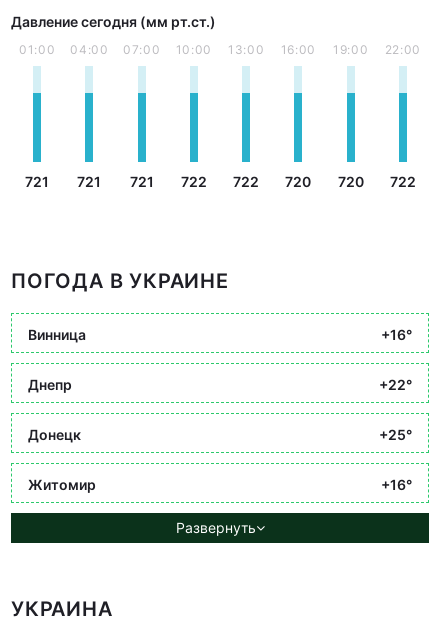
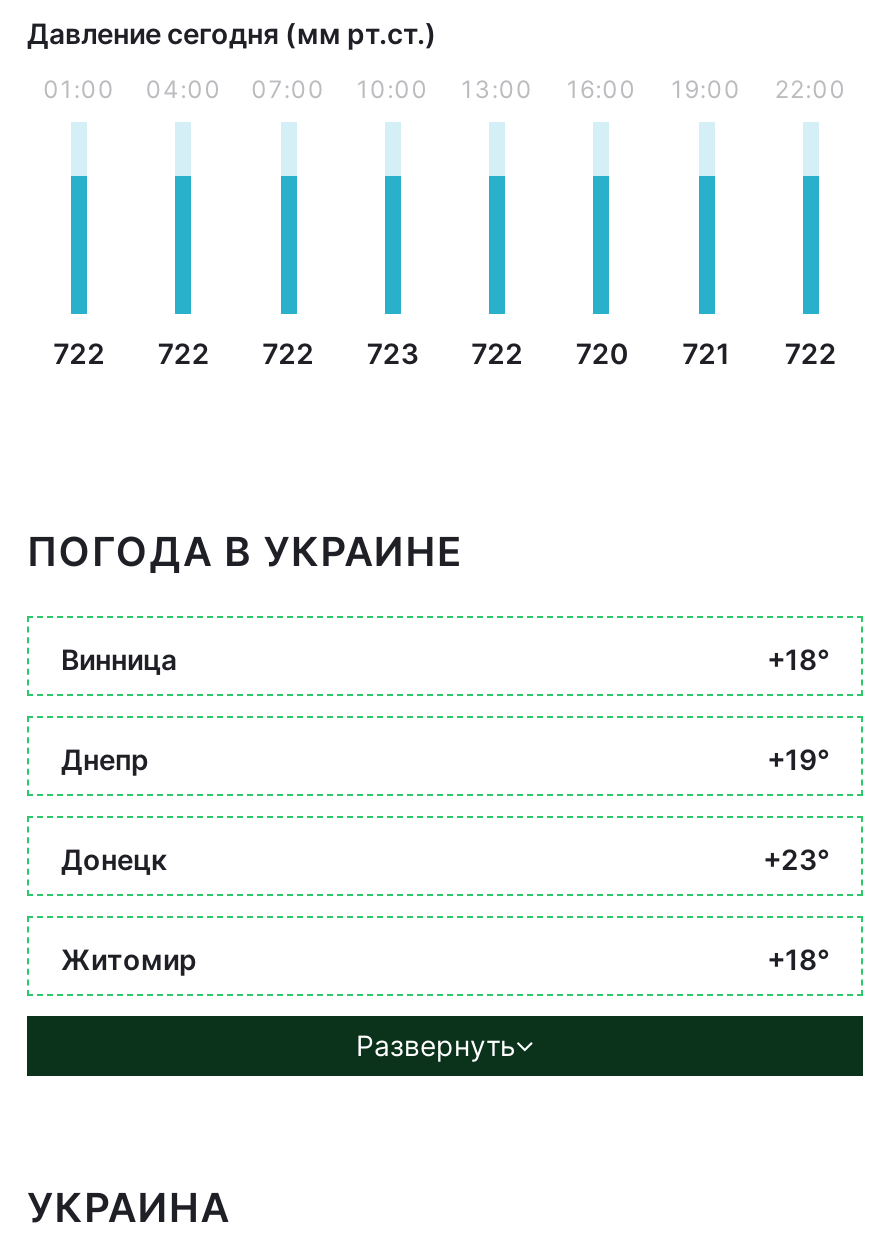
- 721
+ 722

- 721
+ 722

- 721
+ 722

- 722
+ 723

- 720
+ 721

- +16°
+ +18°

- +22°
+ +19°

- +25°
+ +23°

- +16°
+ +18°
